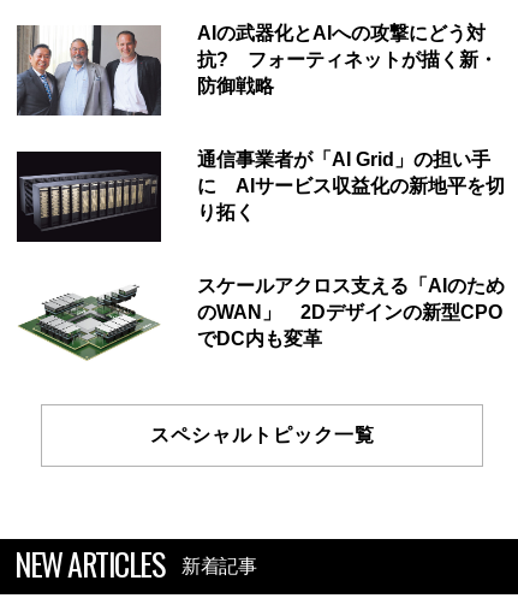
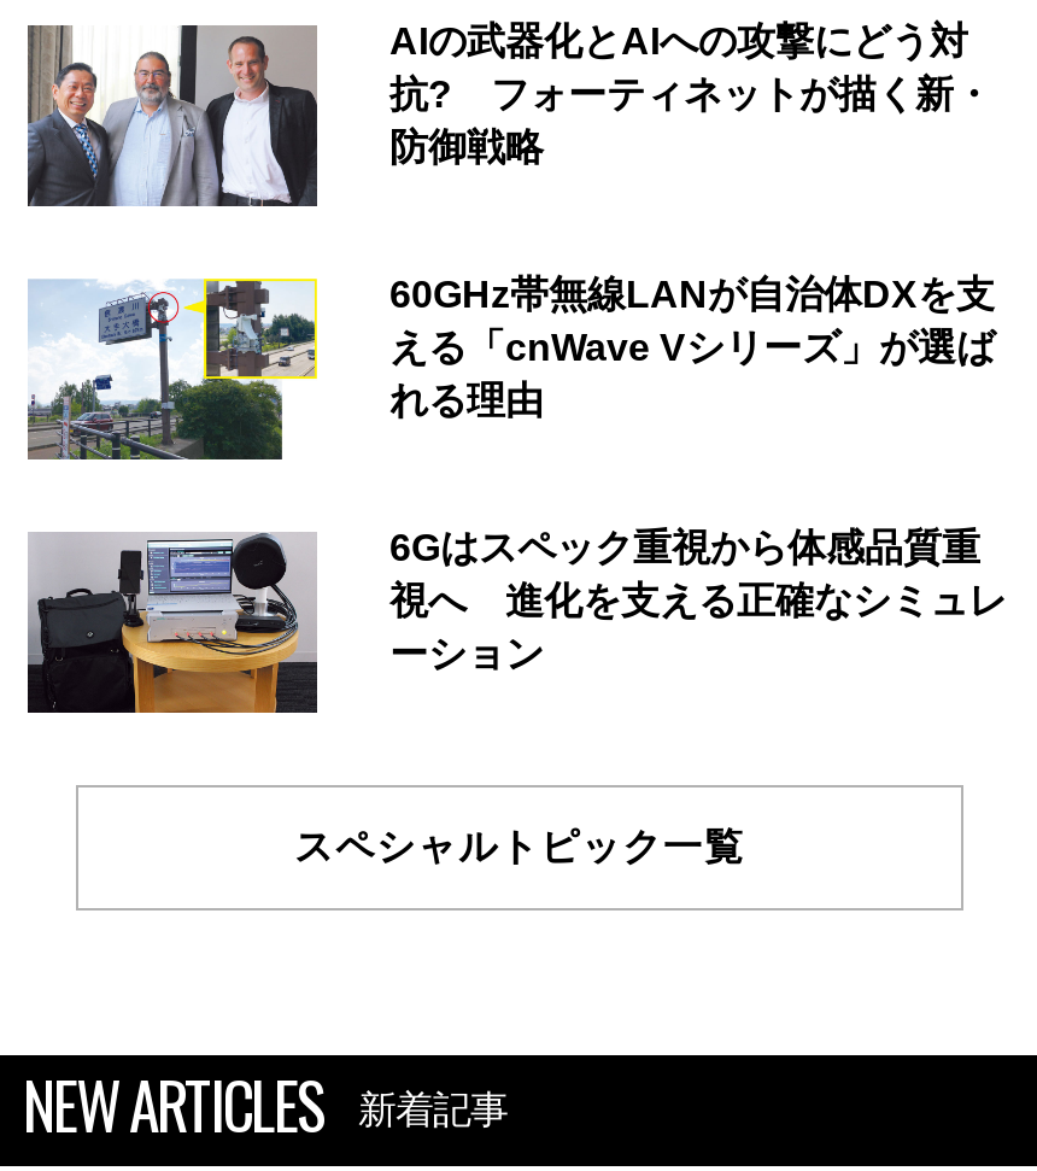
- [image]
- 通信事業者が「AI Grid」の担い手
- に AIサービス収益化の新地平を切
- り拓く
+ [image]
+ 60GHz帯無線LANが自治体DXを支
+ える「cnWave Vシリーズ」が選ば
+ れる理由

- [image]
- スケールアクロス支える「AIのため
- のWAN」 2Dデザインの新型CPO
- でDC内も変革
+ [image]
+ 6Gはスペック重視から体感品質重
+ 視へ 進化を支える正確なシミュレ
+ ーション
